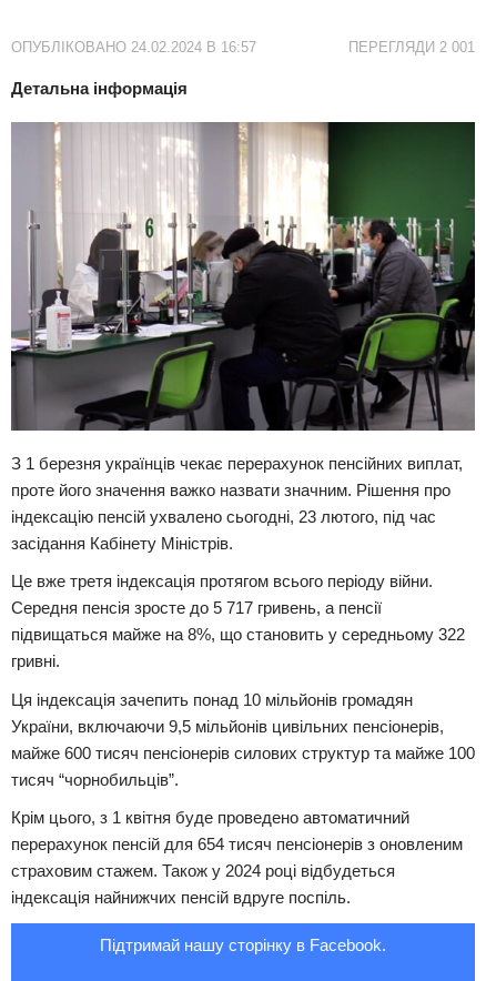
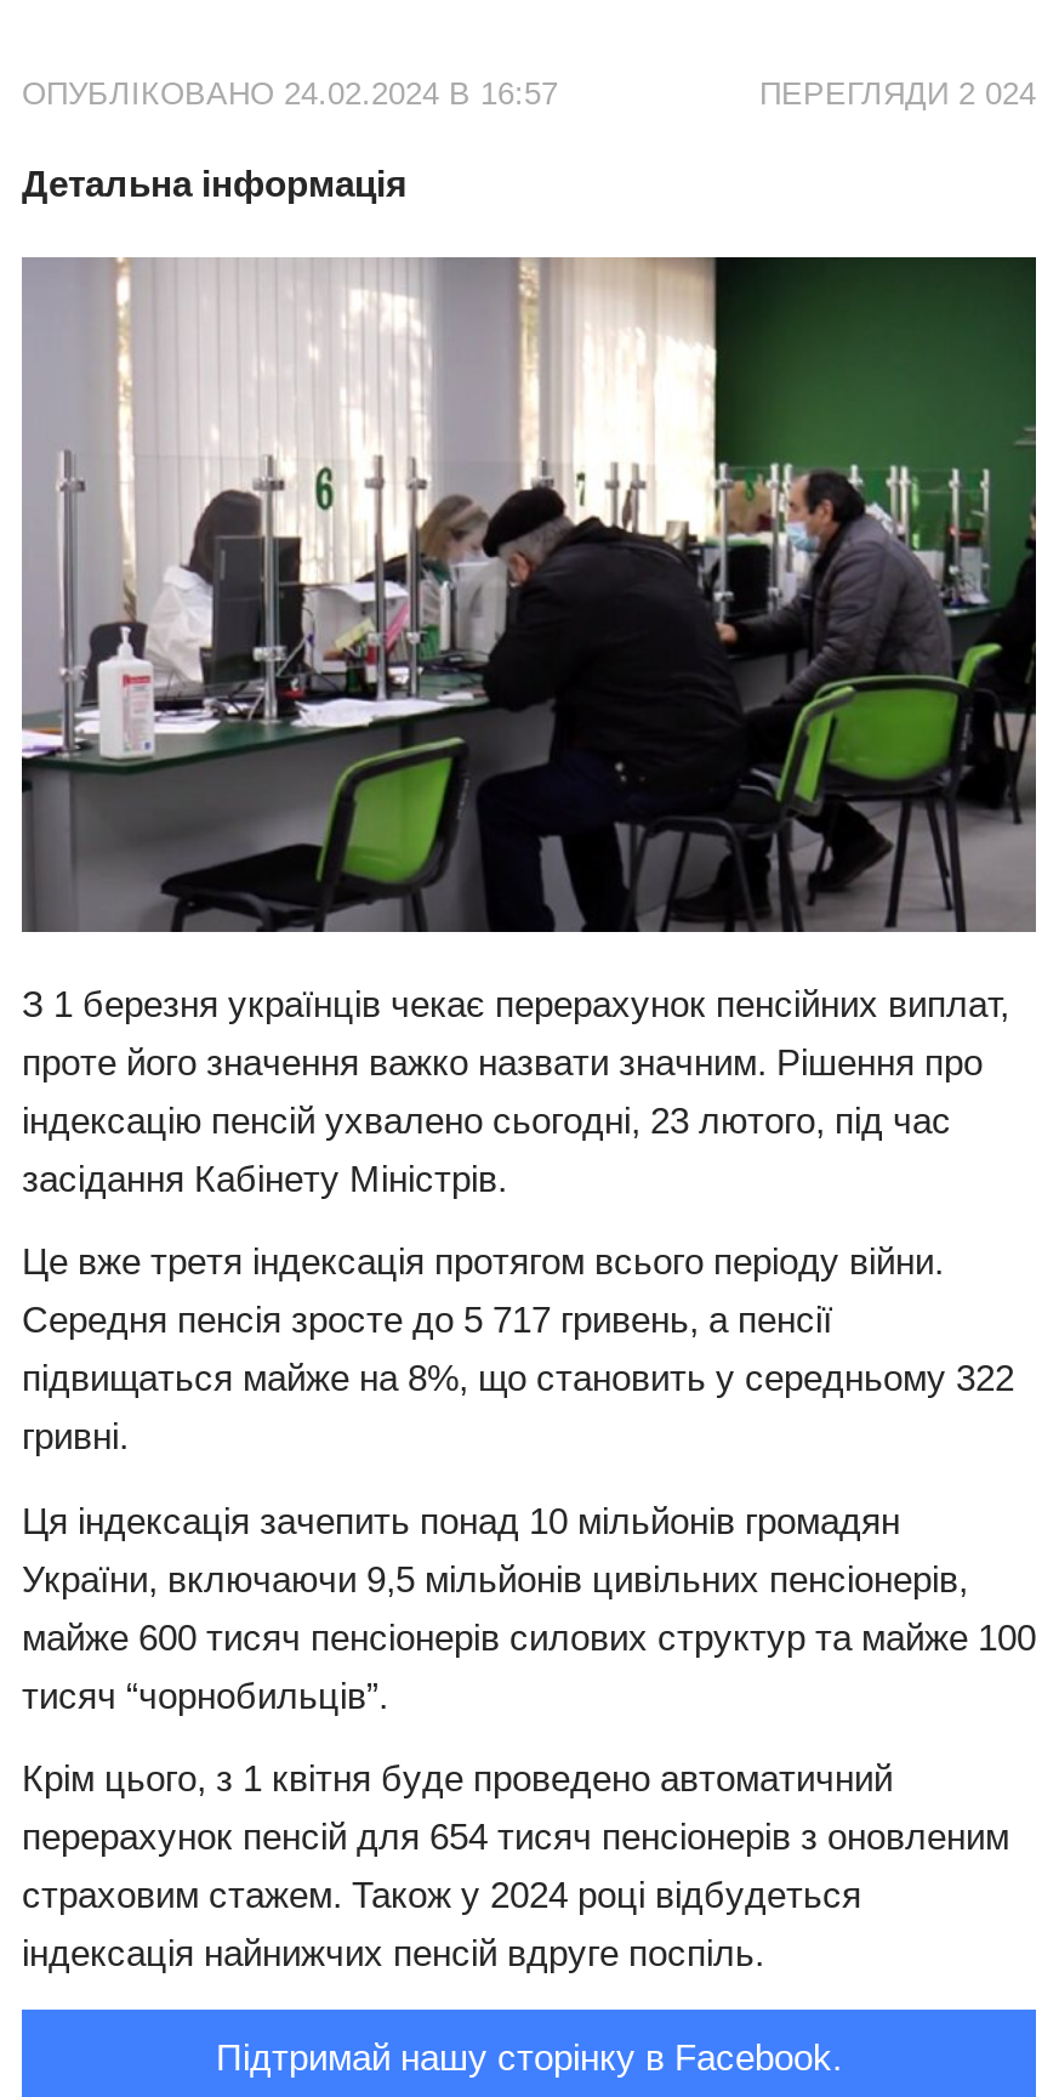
- ПЕРЕГЛЯДИ 2 001
+ ПЕРЕГЛЯДИ 2 024
